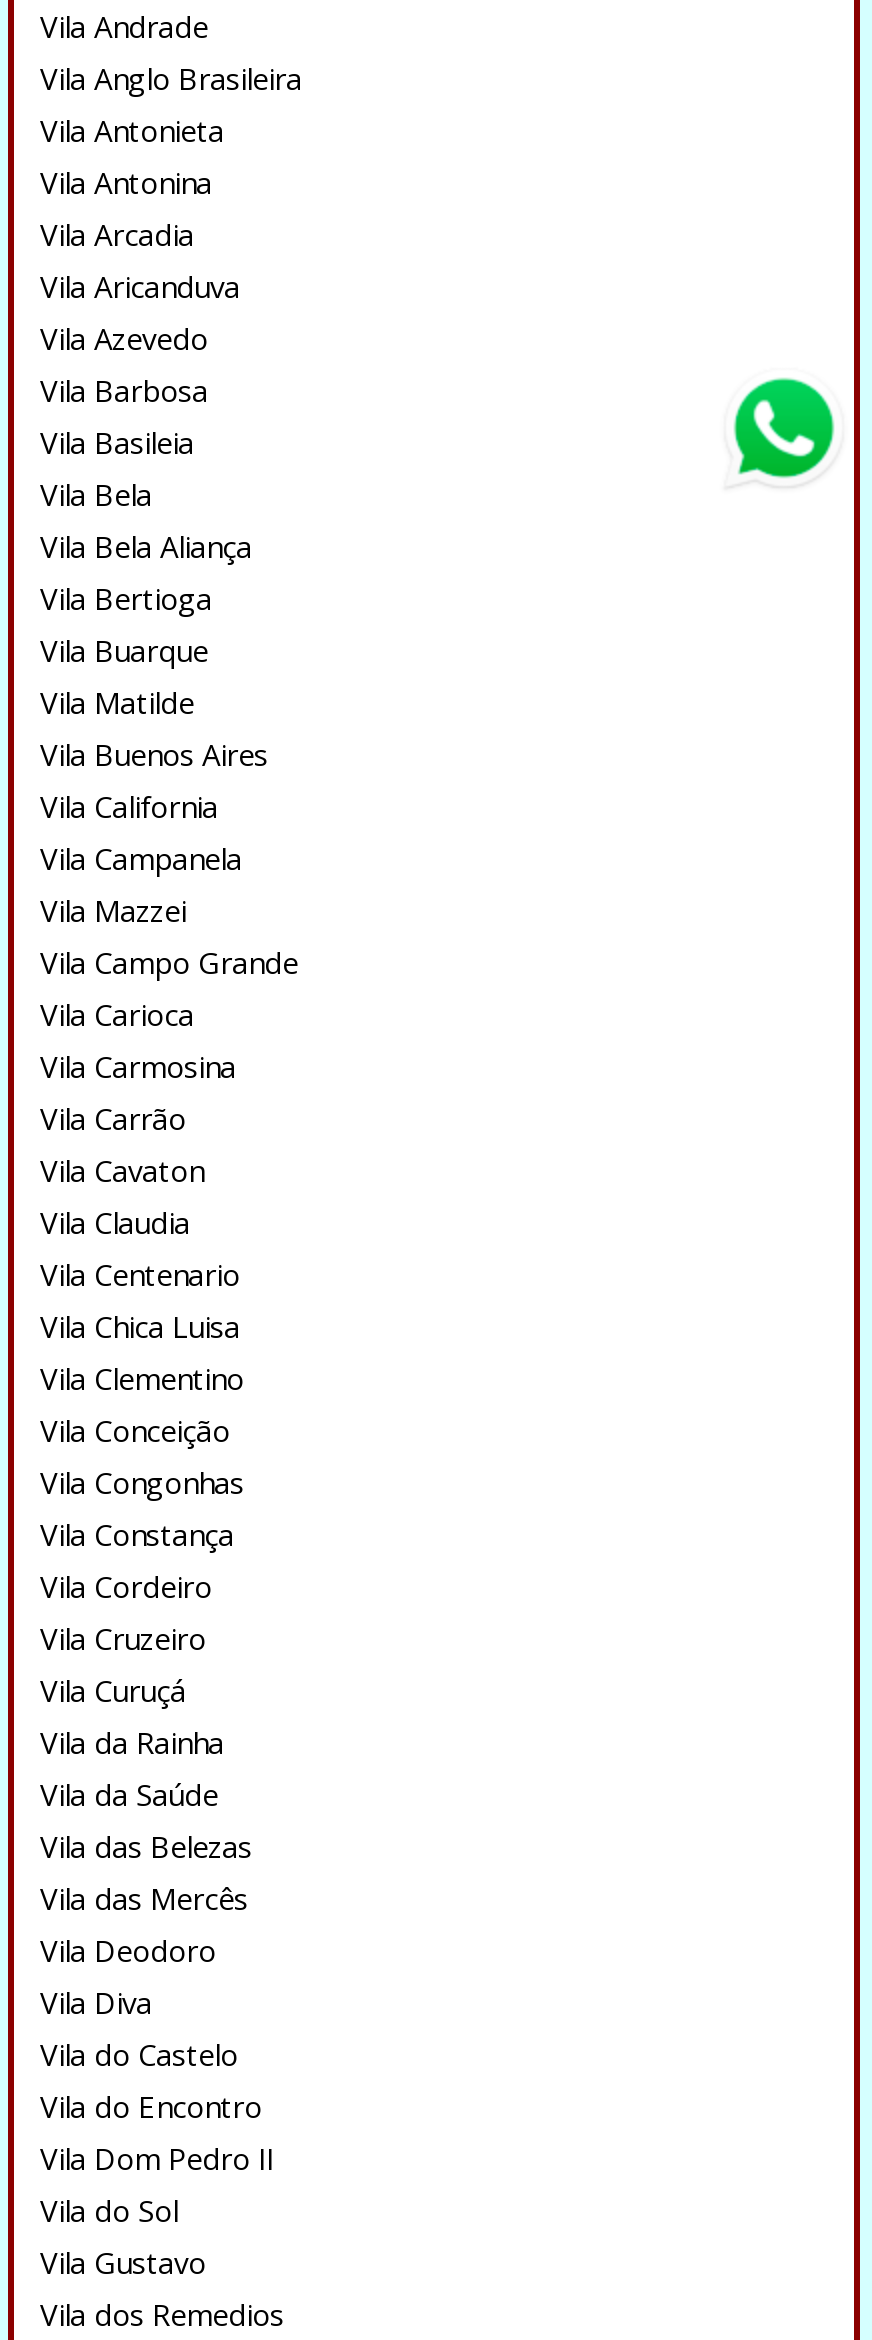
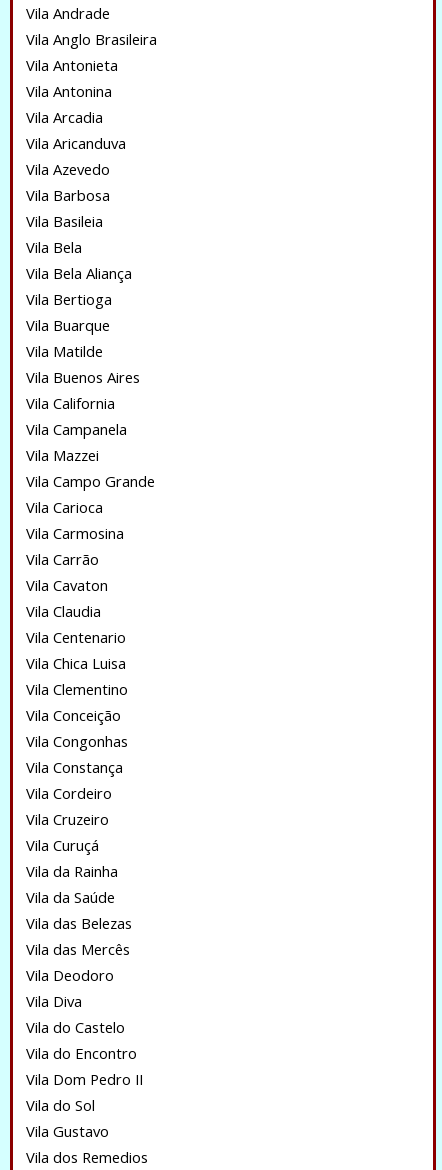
- [image]
